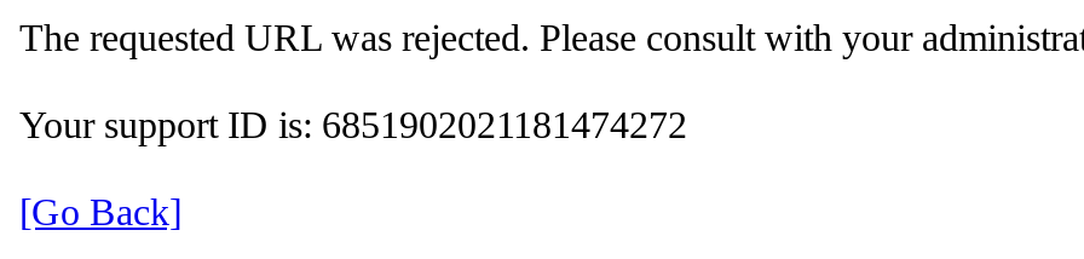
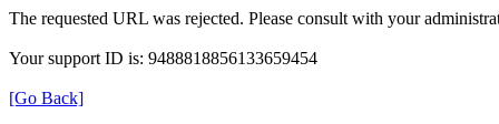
- Your support ID is: 6851902021181474272
+ Your support ID is: 9488818856133659454
